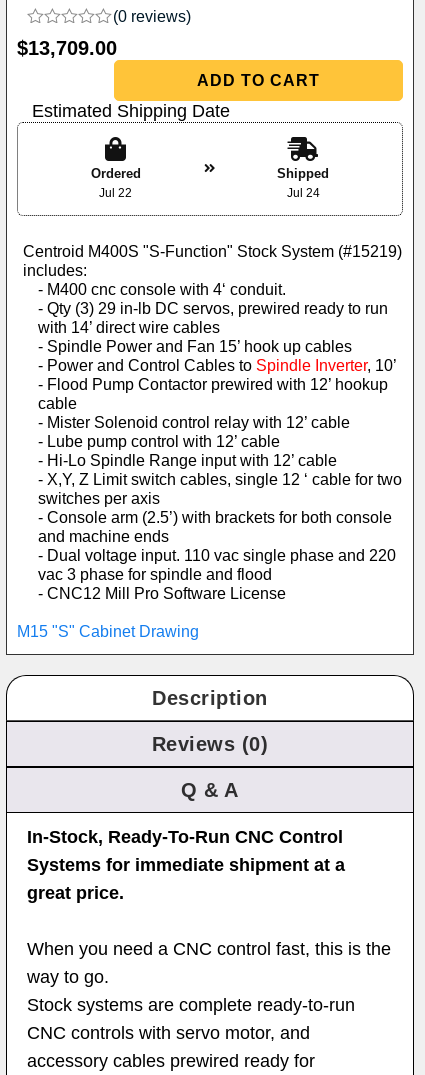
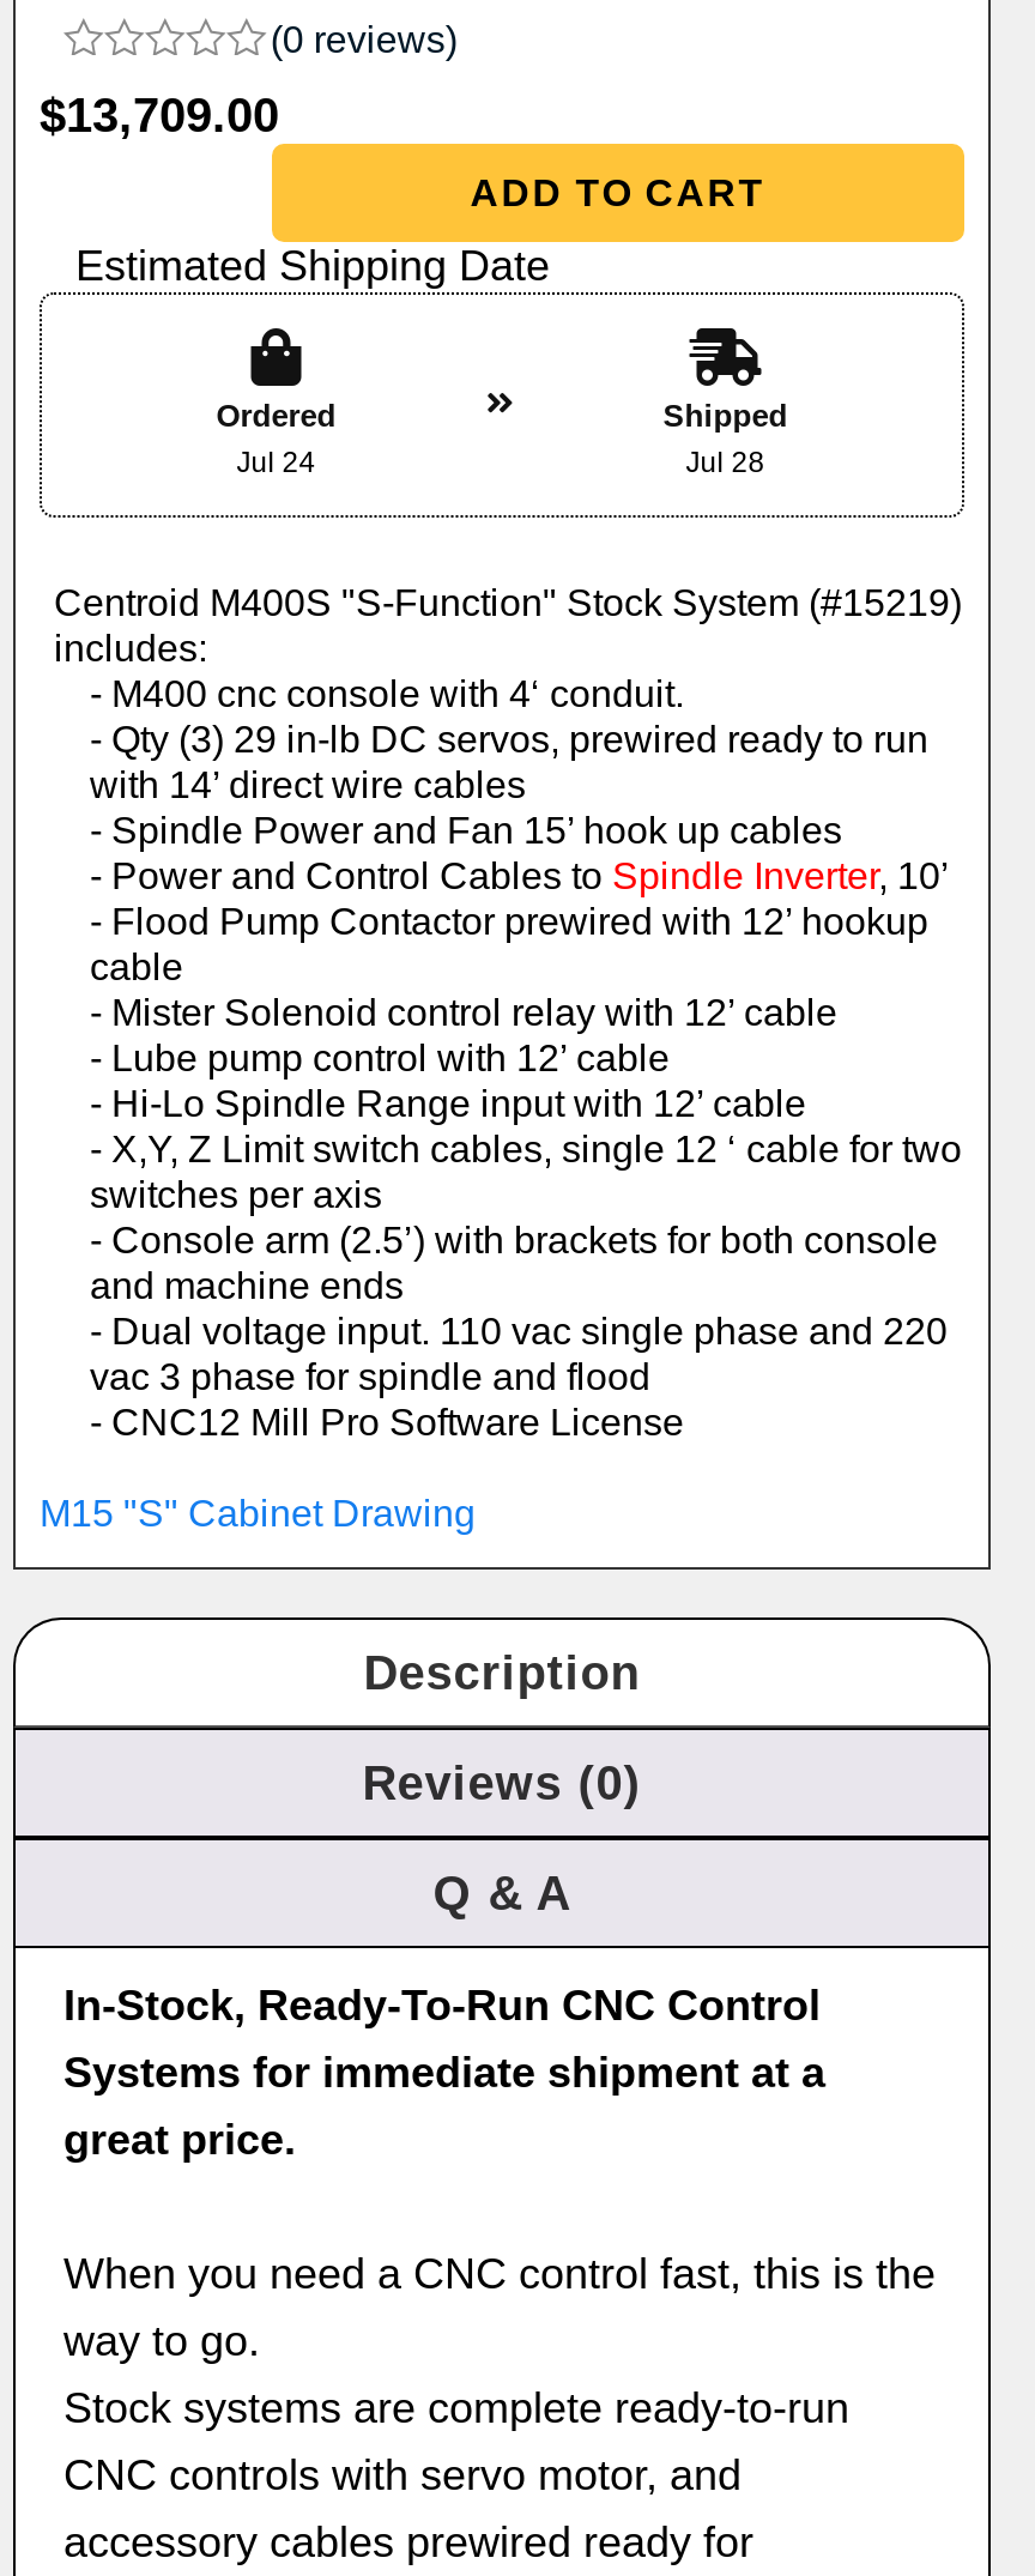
- Jul 22
+ Jul 24

- Jul 24
+ Jul 28
